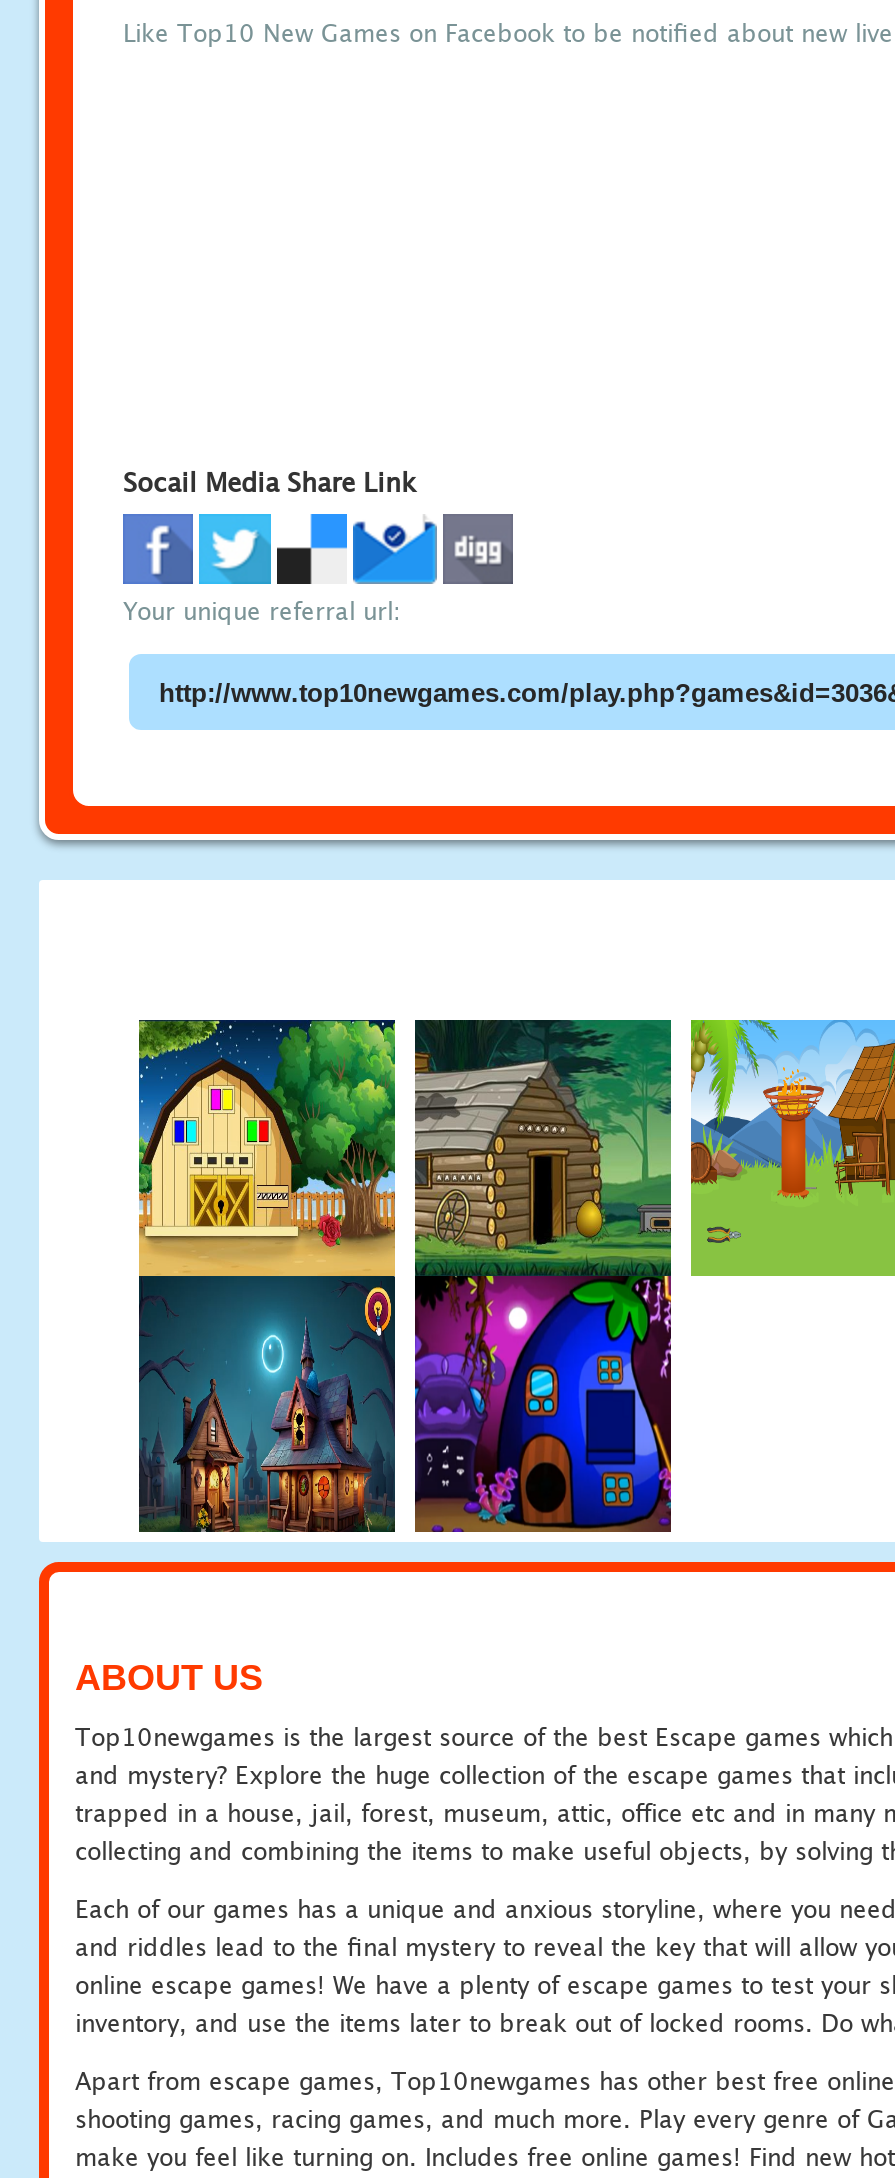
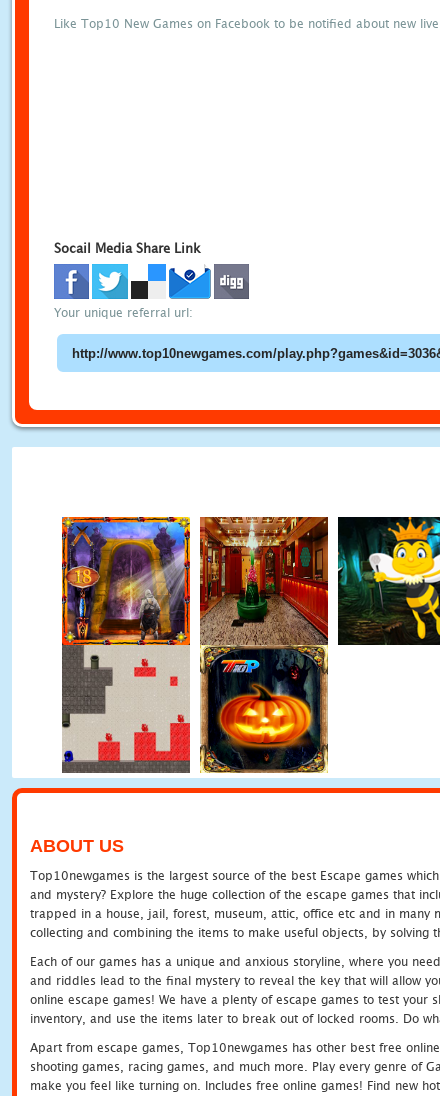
- [image]
+ [image]

- [image]
+ [image]

- [image]
+ [image]
